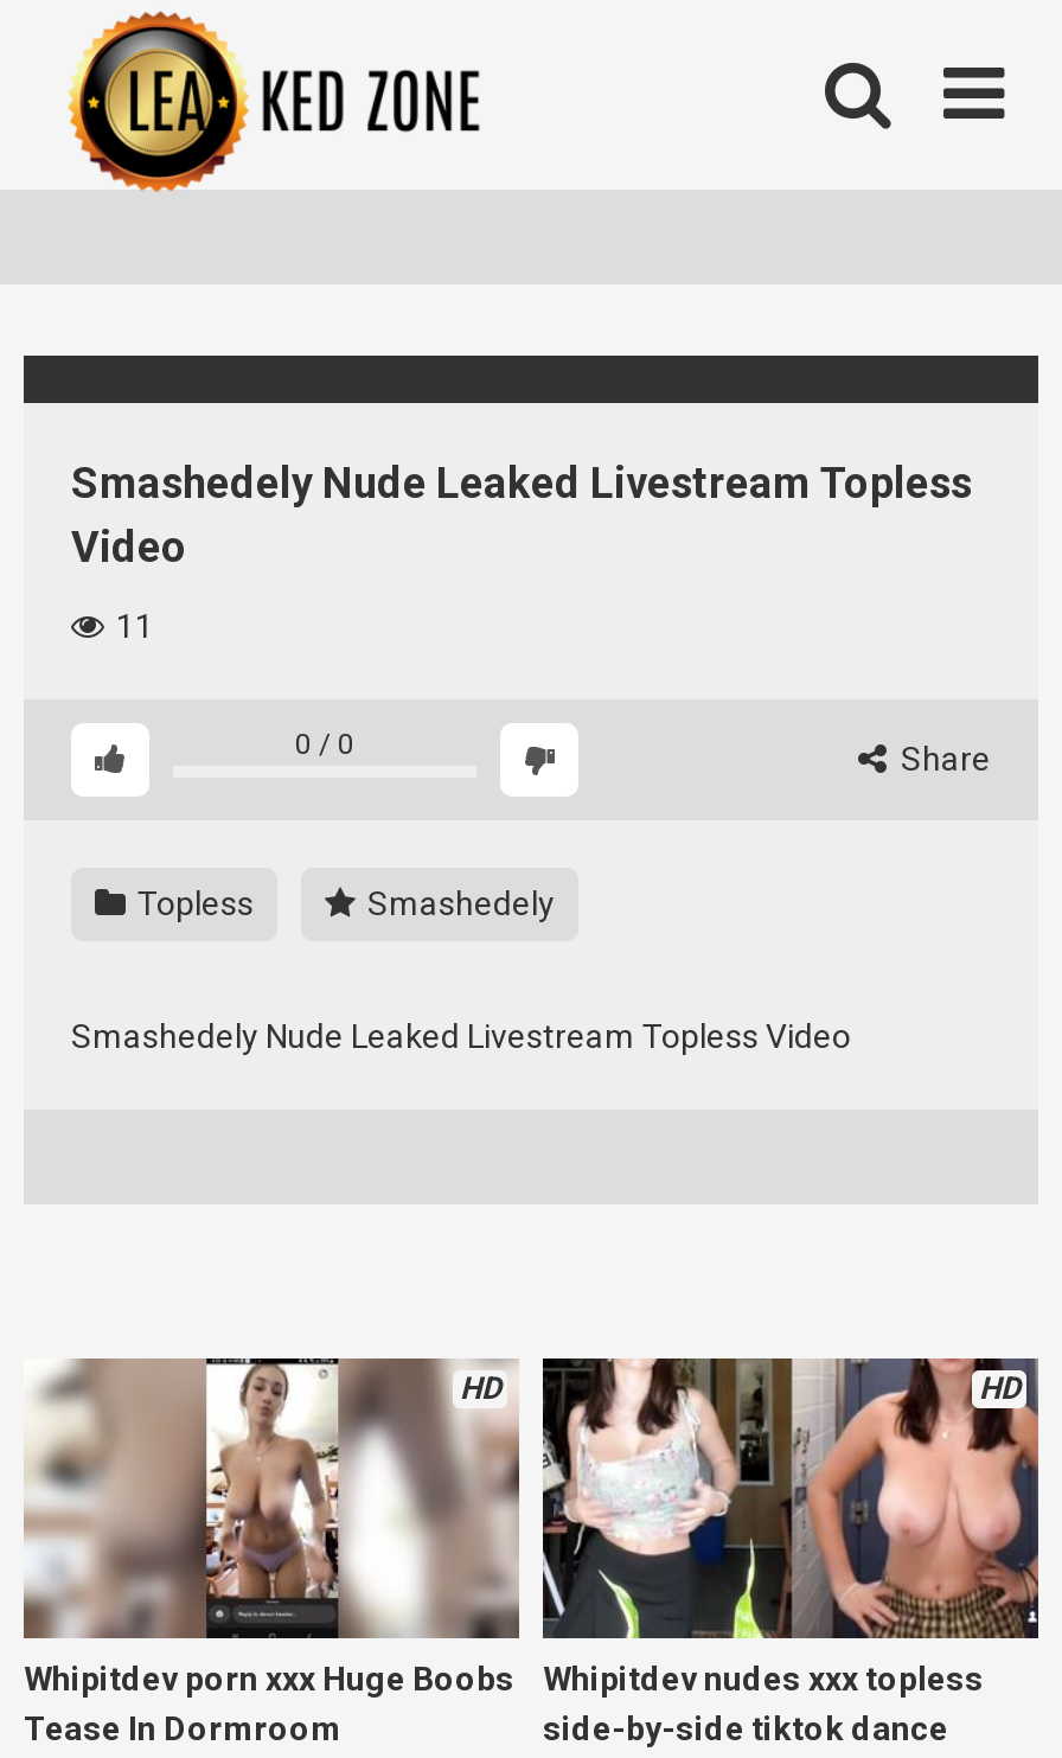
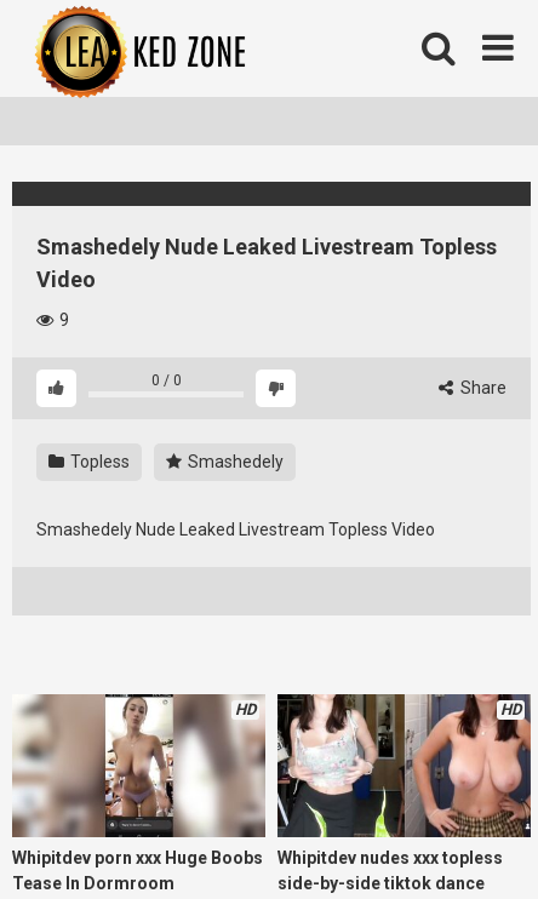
- 11
+ 9
